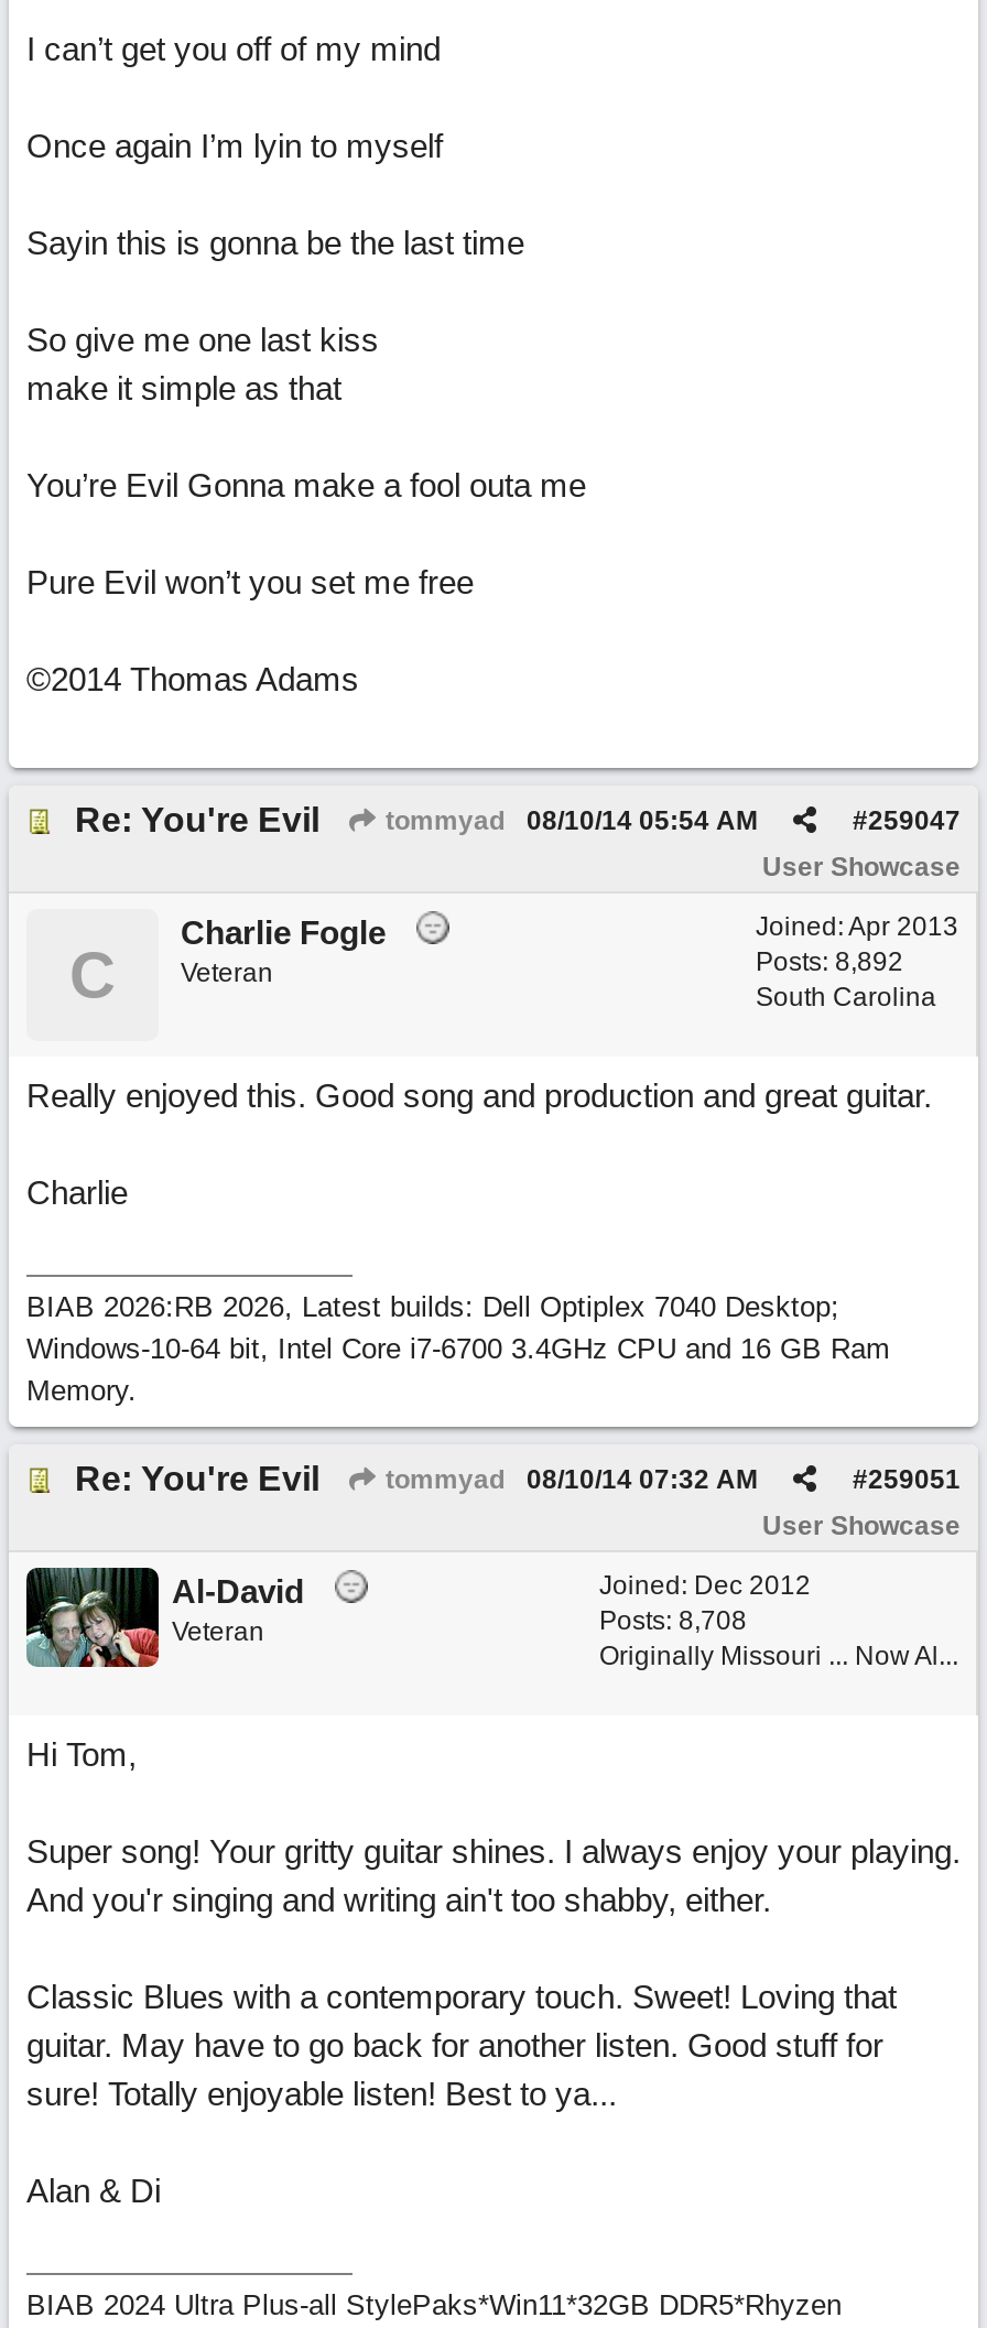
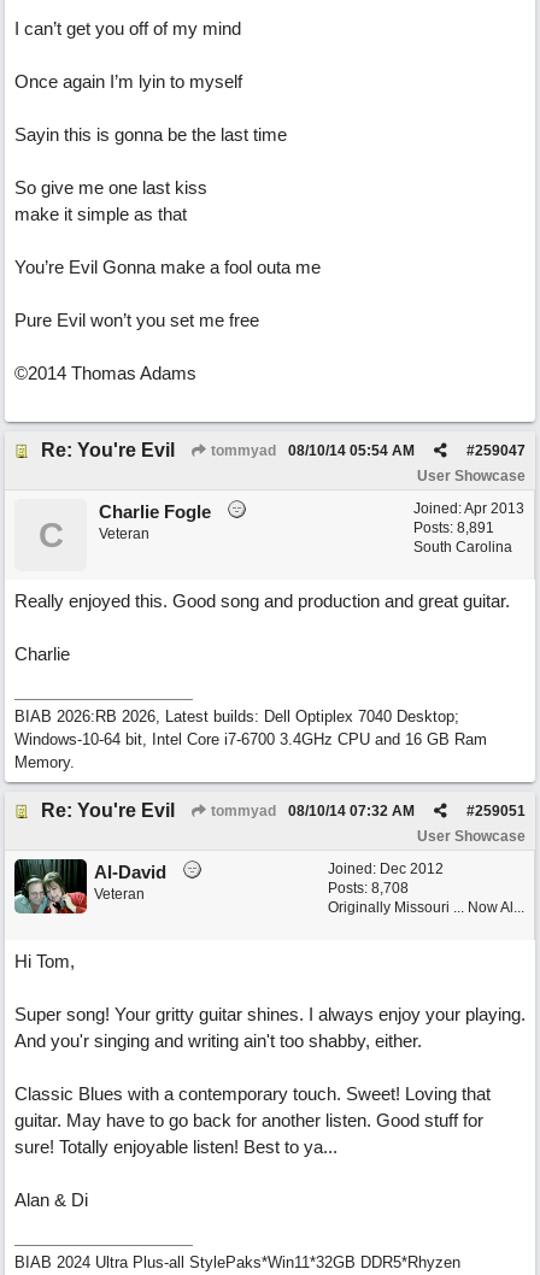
- Posts: 8,892
+ Posts: 8,891
